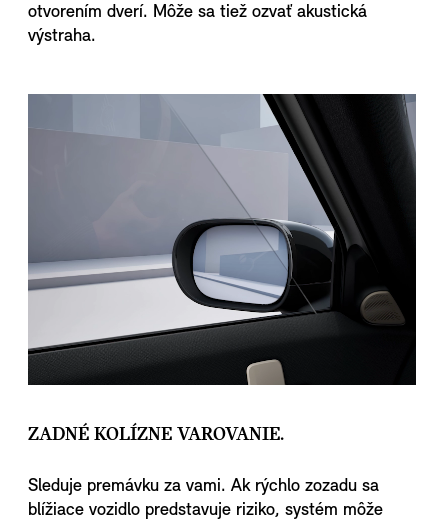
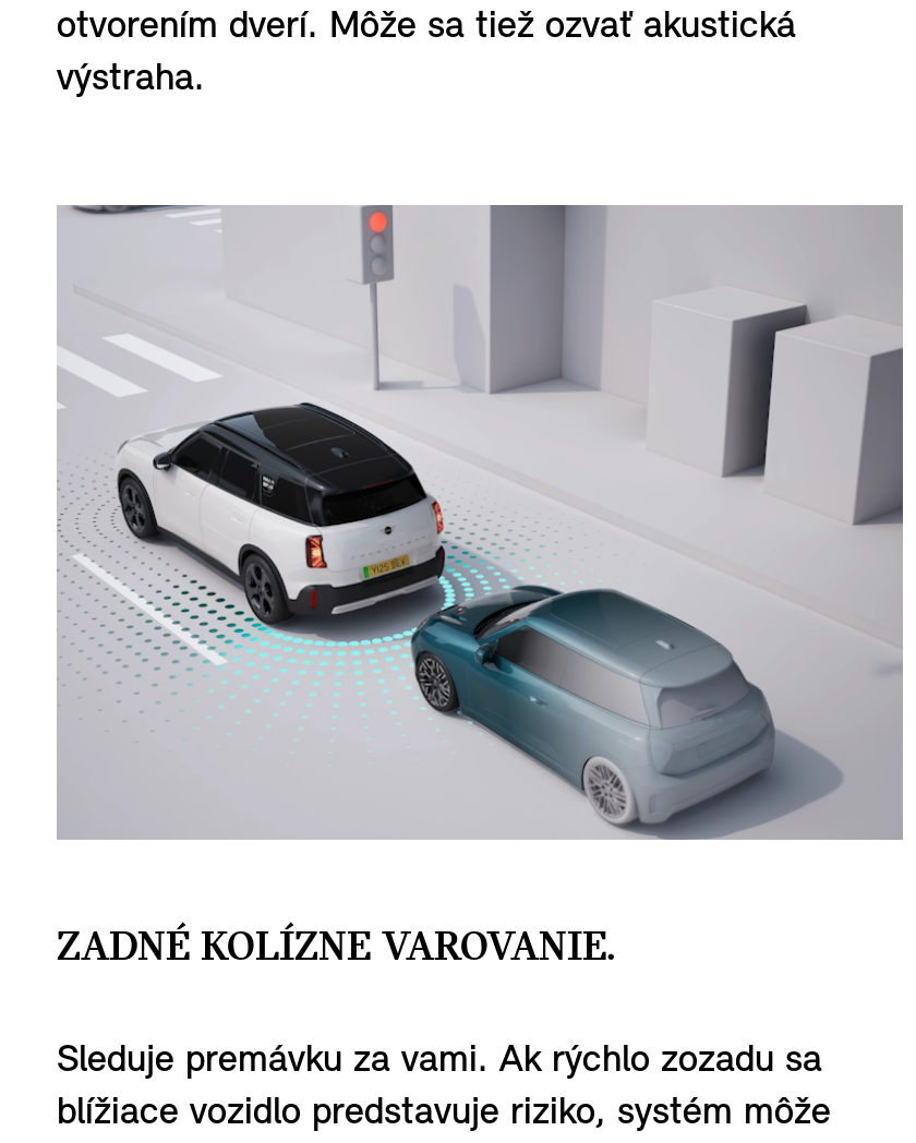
- [image]
+ [image]
